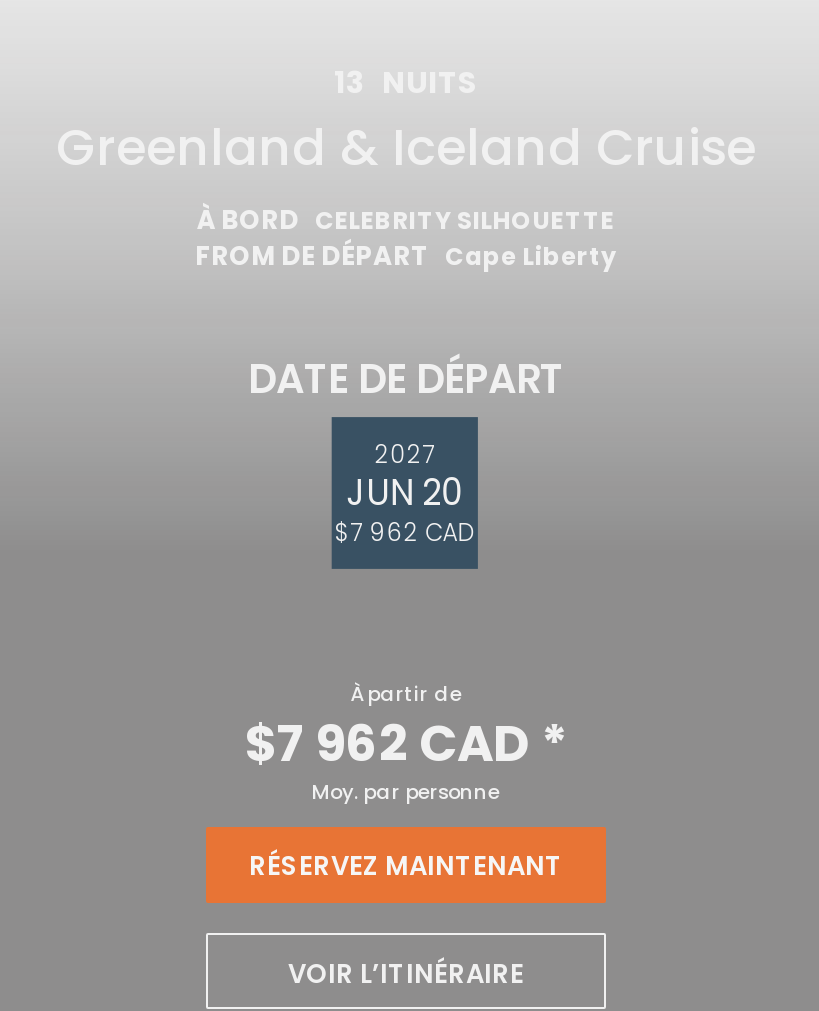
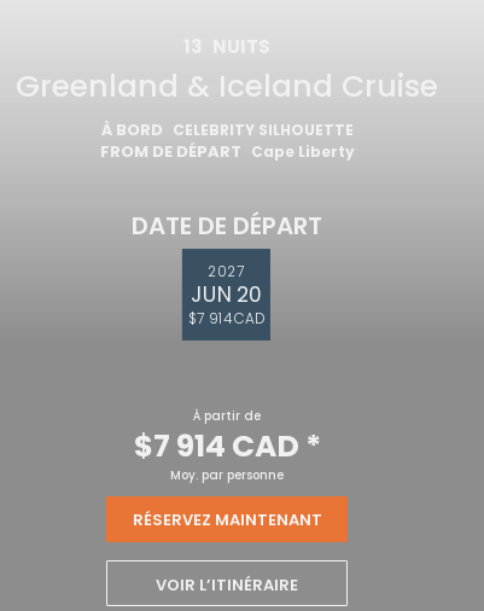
- $7 962 CAD
+ $7 914 CAD

- $7 962 CAD *
+ $7 914 CAD *
